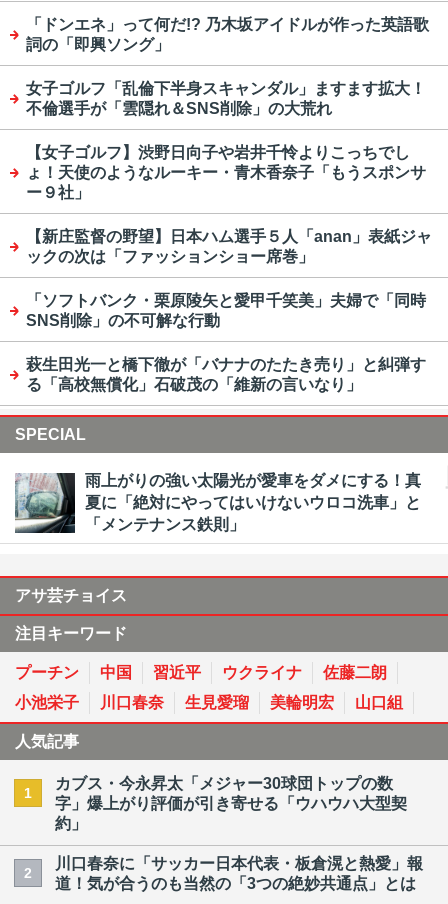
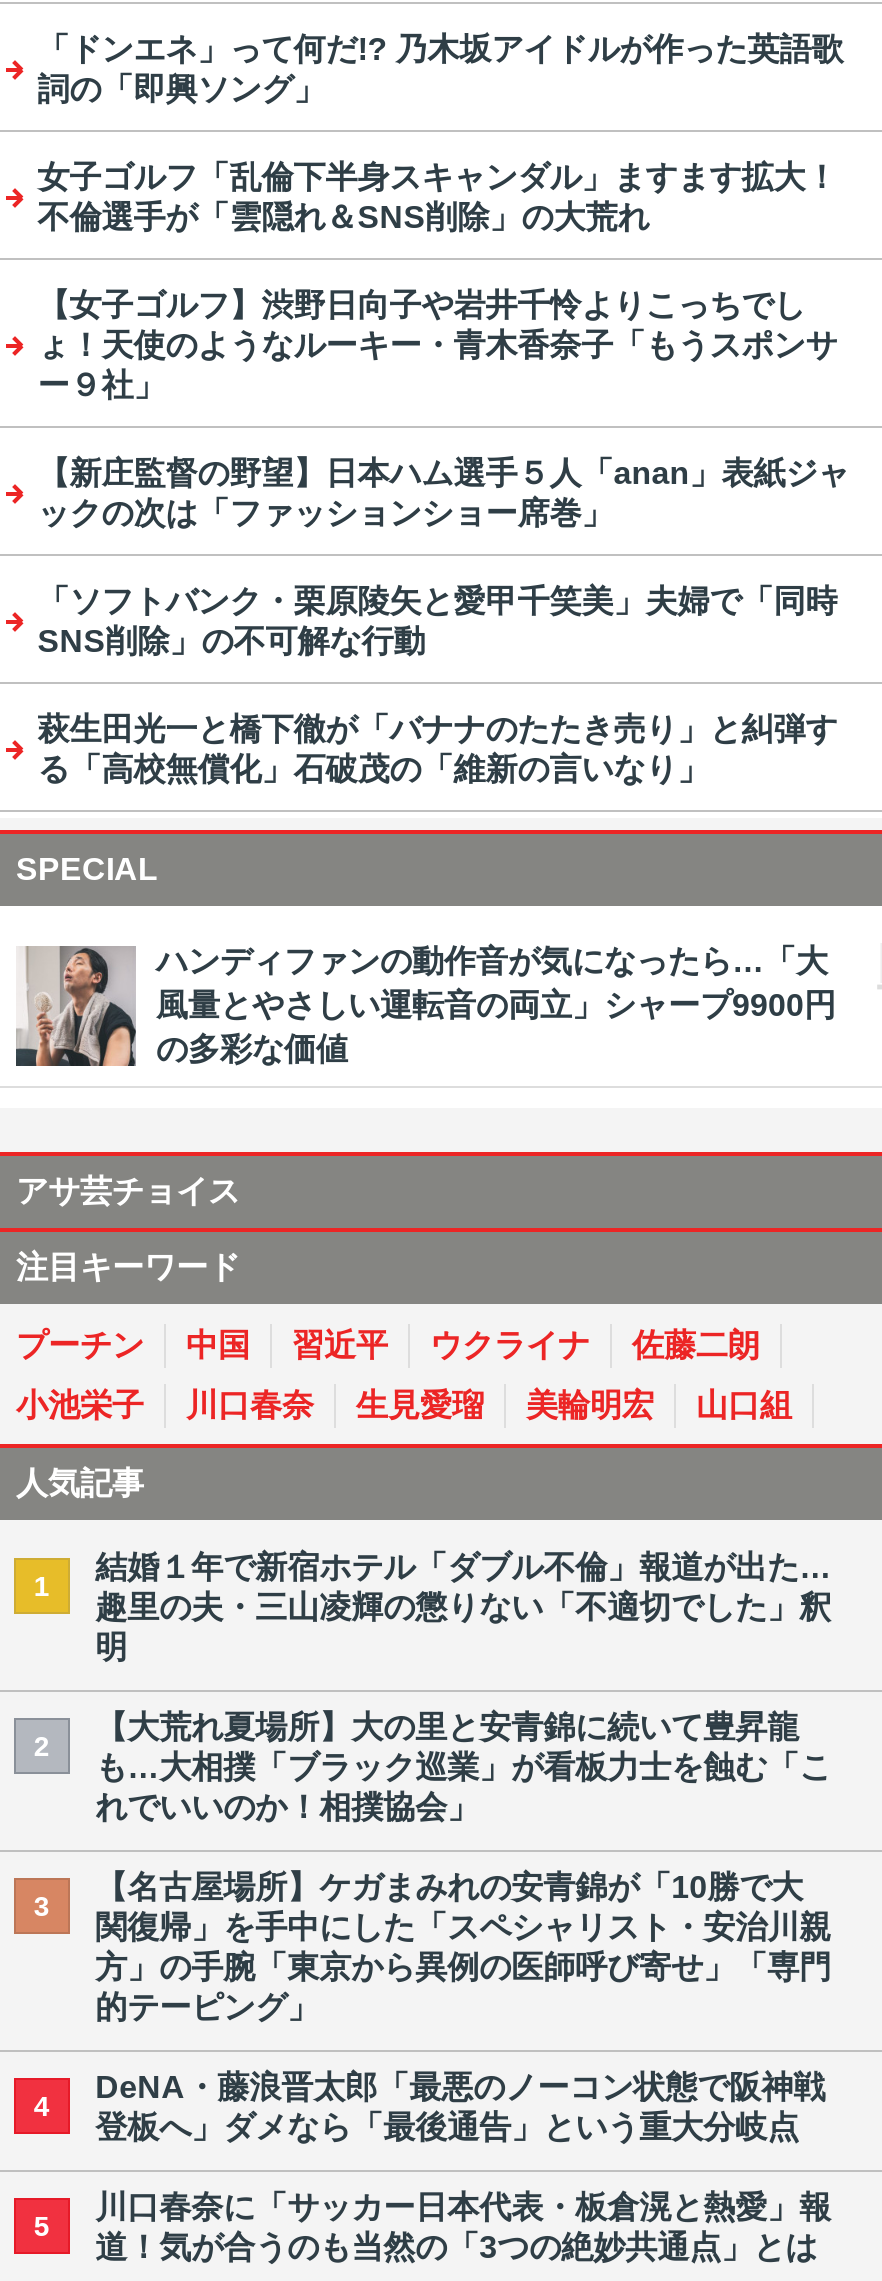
- [image]
- 雨上がりの強い太陽光が愛車をダメにする！真
- 夏に「絶対にやってはいけないウロコ洗車」と
- 「メンテナンス鉄則」
+ [image]
+ ハンディファンの動作音が気になったら…「大
+ 風量とやさしい運転音の両立」シャープ9900円
+ の多彩な価値

- カブス・今永昇太「メジャー30球団トップの数
- 字」爆上がり評価が引き寄せる「ウハウハ大型契
- 約」
+ 結婚１年で新宿ホテル「ダブル不倫」報道が出た…
+ 趣里の夫・三山凌輝の懲りない「不適切でした」釈
+ 明

+ 【大荒れ夏場所】大の里と安青錦に続いて豊昇龍
+ も…大相撲「ブラック巡業」が看板力士を蝕む「こ
+ れでいいのか！相撲協会」
+ 3

+ 【名古屋場所】ケガまみれの安青錦が「10勝で大
+ 関復帰」を手中にした「スペシャリスト・安治川親
+ 方」の手腕「東京から異例の医師呼び寄せ」「専門
+ 的テーピング」
+ 4

+ DeNA・藤浪晋太郎「最悪のノーコン状態で阪神戦
+ 登板へ」ダメなら「最後通告」という重大分岐点
+ 5
